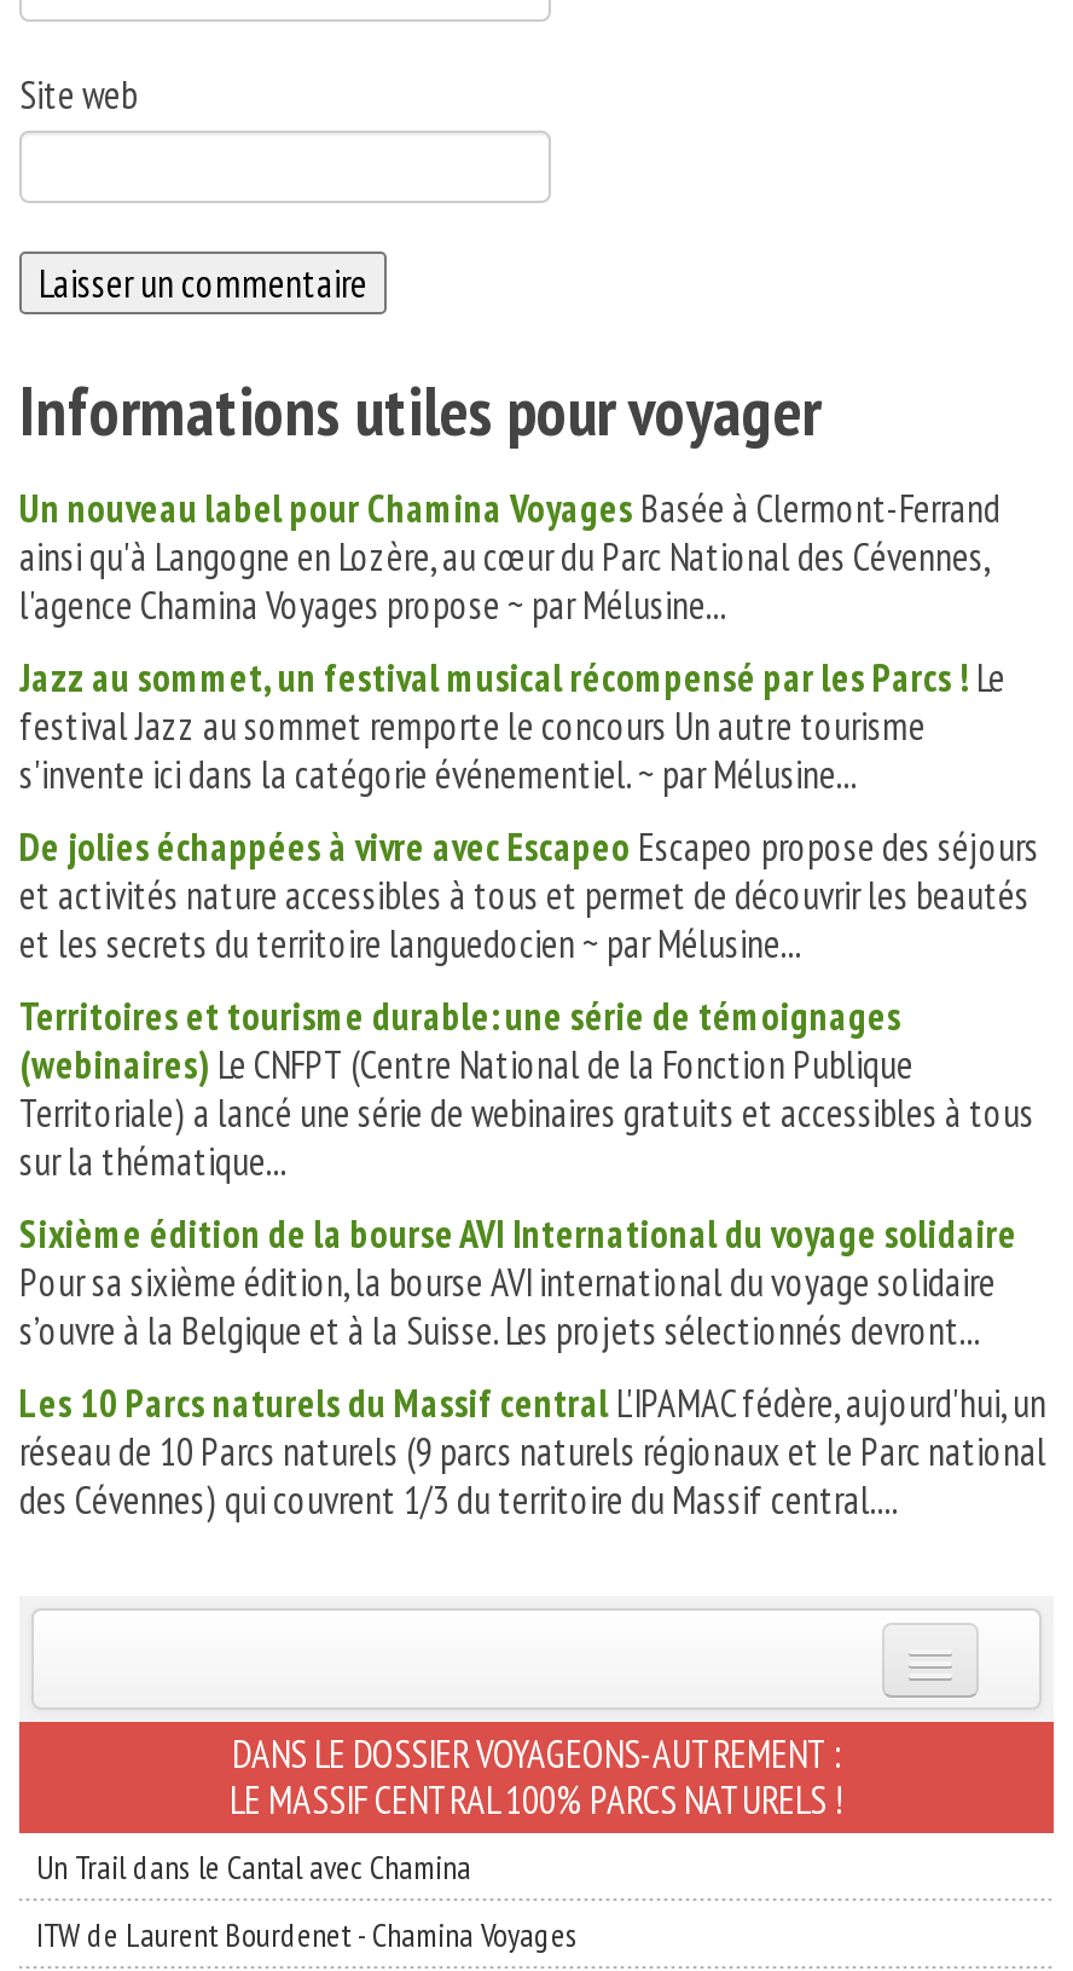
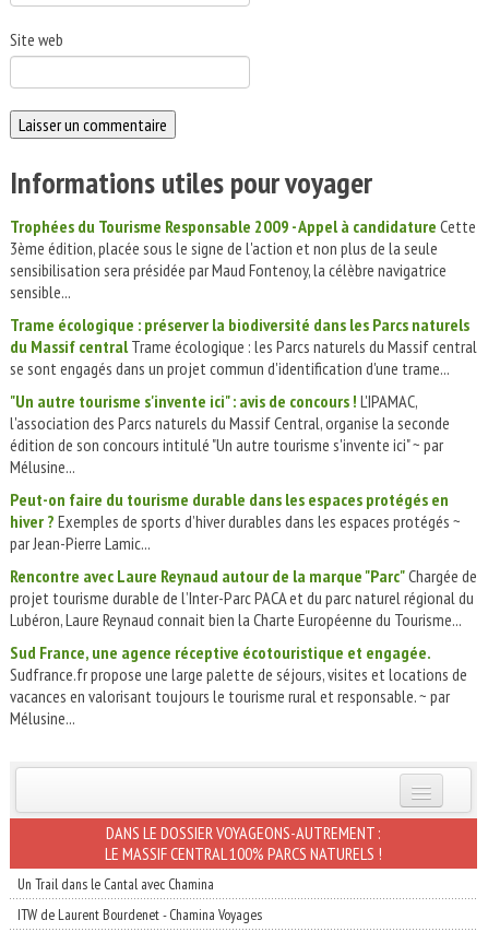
- Un nouveau label pour Chamina Voyages Basée à Clermont-Ferrand
- ainsi qu'à Langogne en Lozère, au cœur du Parc National des Cévennes,
- l'agence Chamina Voyages propose ~ par Mélusine...
+ Trophées du Tourisme Responsable 2009 - Appel à candidature Cette
+ 3ème édition, placée sous le signe de l'action et non plus de la seule
+ sensibilisation sera présidée par Maud Fontenoy, la célèbre navigatrice
+ sensible...

- Jazz au sommet, un festival musical récompensé par les Parcs ! Le
- festival Jazz au sommet remporte le concours Un autre tourisme
- s'invente ici dans la catégorie événementiel. ~ par Mélusine...
+ Trame écologique : préserver la biodiversité dans les Parcs naturels
+ du Massif central Trame écologique : les Parcs naturels du Massif central
+ se sont engagés dans un projet commun d'identification d'une trame...

- De jolies échappées à vivre avec Escapeo Escapeo propose des séjours
- et activités nature accessibles à tous et permet de découvrir les beautés
- et les secrets du territoire languedocien ~ par Mélusine...
+ "Un autre tourisme s'invente ici" : avis de concours ! L'IPAMAC,
+ l'association des Parcs naturels du Massif Central, organise la seconde
+ édition de son concours intitulé "Un autre tourisme s'invente ici" ~ par
+ Mélusine...

- Territoires et tourisme durable: une série de témoignages
- (webinaires) Le CNFPT (Centre National de la Fonction Publique
- Territoriale) a lancé une série de webinaires gratuits et accessibles à tous
- sur la thématique...
+ Peut-on faire du tourisme durable dans les espaces protégés en
+ hiver ? Exemples de sports d’hiver durables dans les espaces protégés ~
+ par Jean-Pierre Lamic...

- Sixième édition de la bourse AVI International du voyage solidaire
- Pour sa sixième édition, la bourse AVI international du voyage solidaire
- s’ouvre à la Belgique et à la Suisse. Les projets sélectionnés devront...
+ Rencontre avec Laure Reynaud autour de la marque "Parc" Chargée de
+ projet tourisme durable de l’Inter-Parc PACA et du parc naturel régional du
+ Lubéron, Laure Reynaud connait bien la Charte Européenne du Tourisme...

- Les 10 Parcs naturels du Massif central L'IPAMAC fédère, aujourd'hui, un
- réseau de 10 Parcs naturels (9 parcs naturels régionaux et le Parc national
- des Cévennes) qui couvrent 1/3 du territoire du Massif central....
+ Sud France, une agence réceptive écotouristique et engagée.
+ Sudfrance.fr propose une large palette de séjours, visites et locations de
+ vacances en valorisant toujours le tourisme rural et responsable. ~ par
+ Mélusine...
